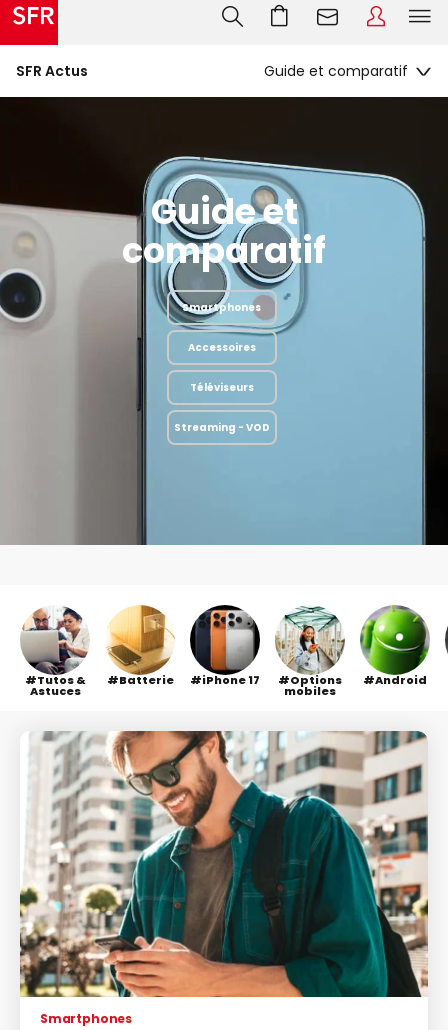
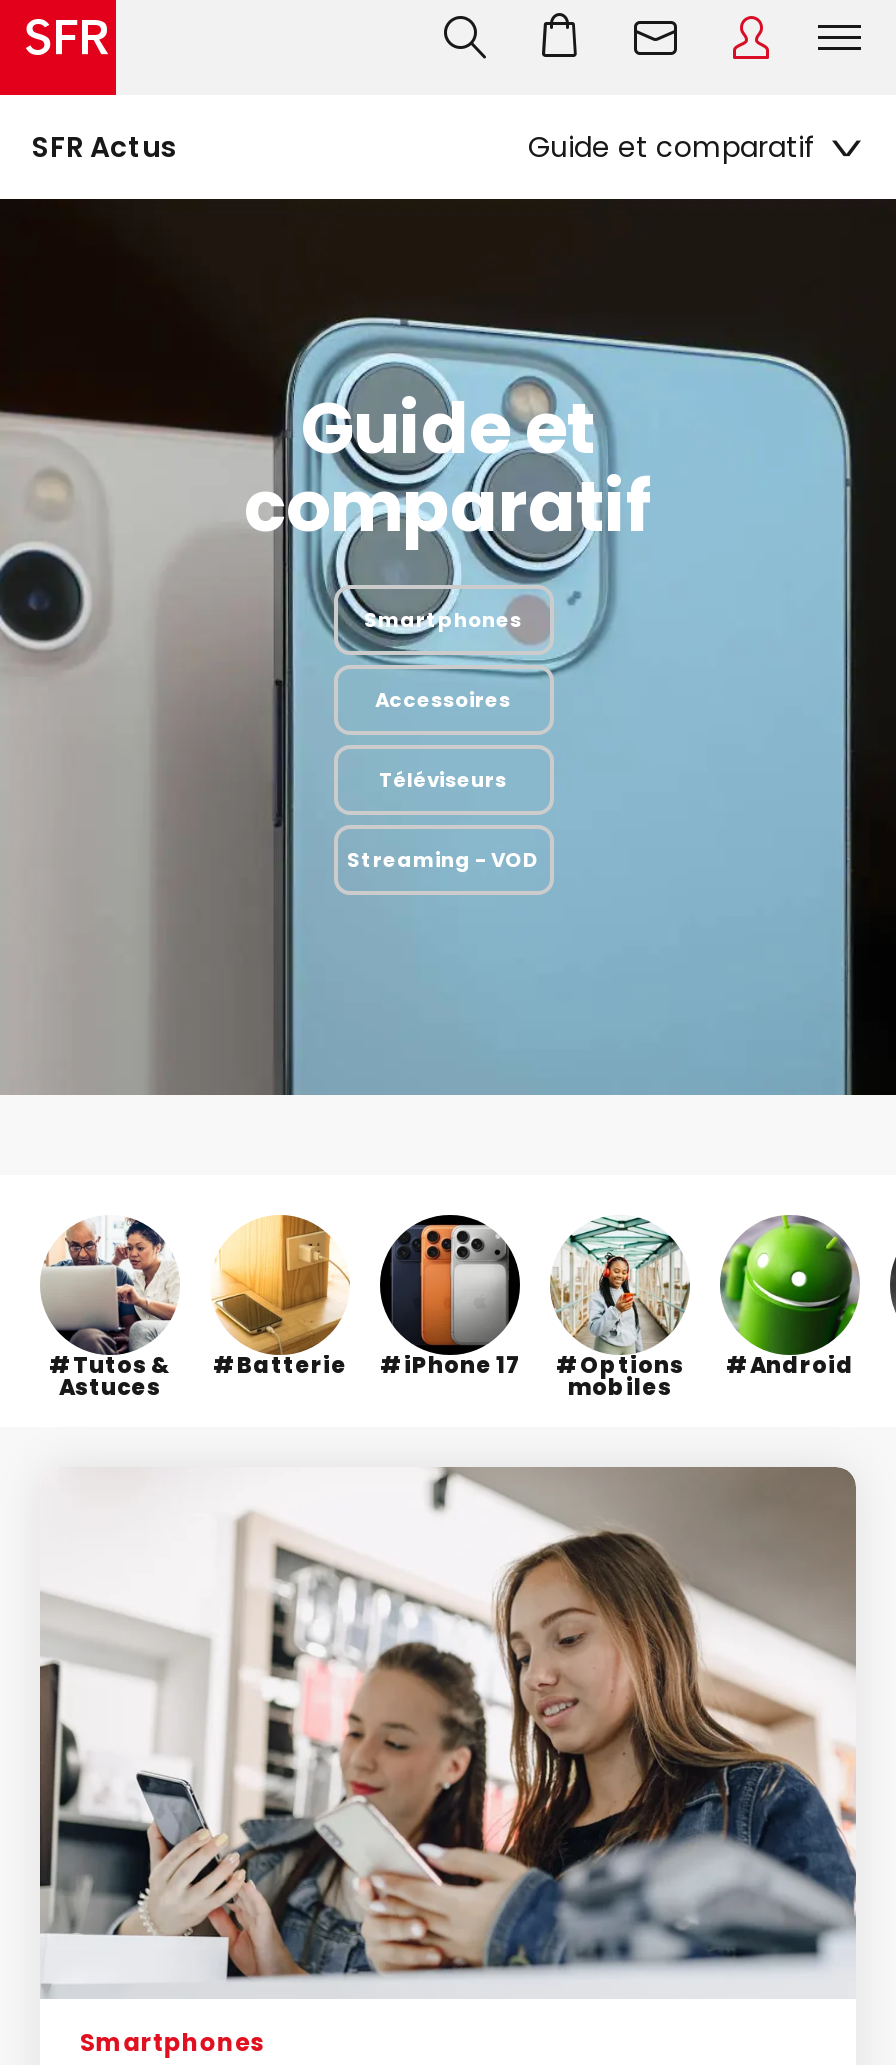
- [image]
+ [image]
